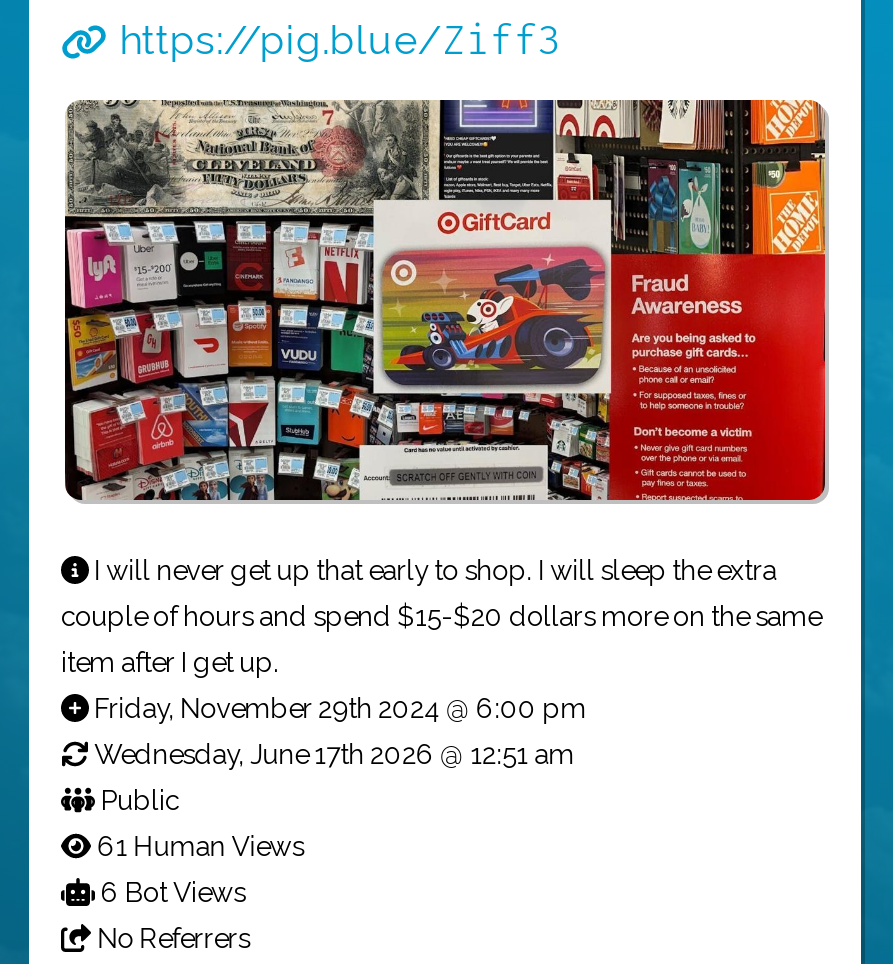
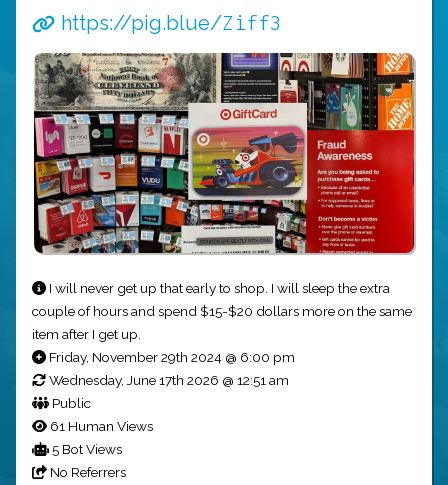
- 6 Bot Views
+ 5 Bot Views
